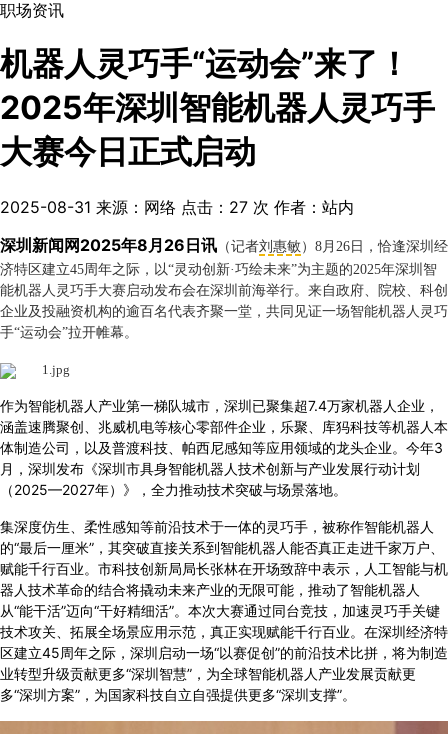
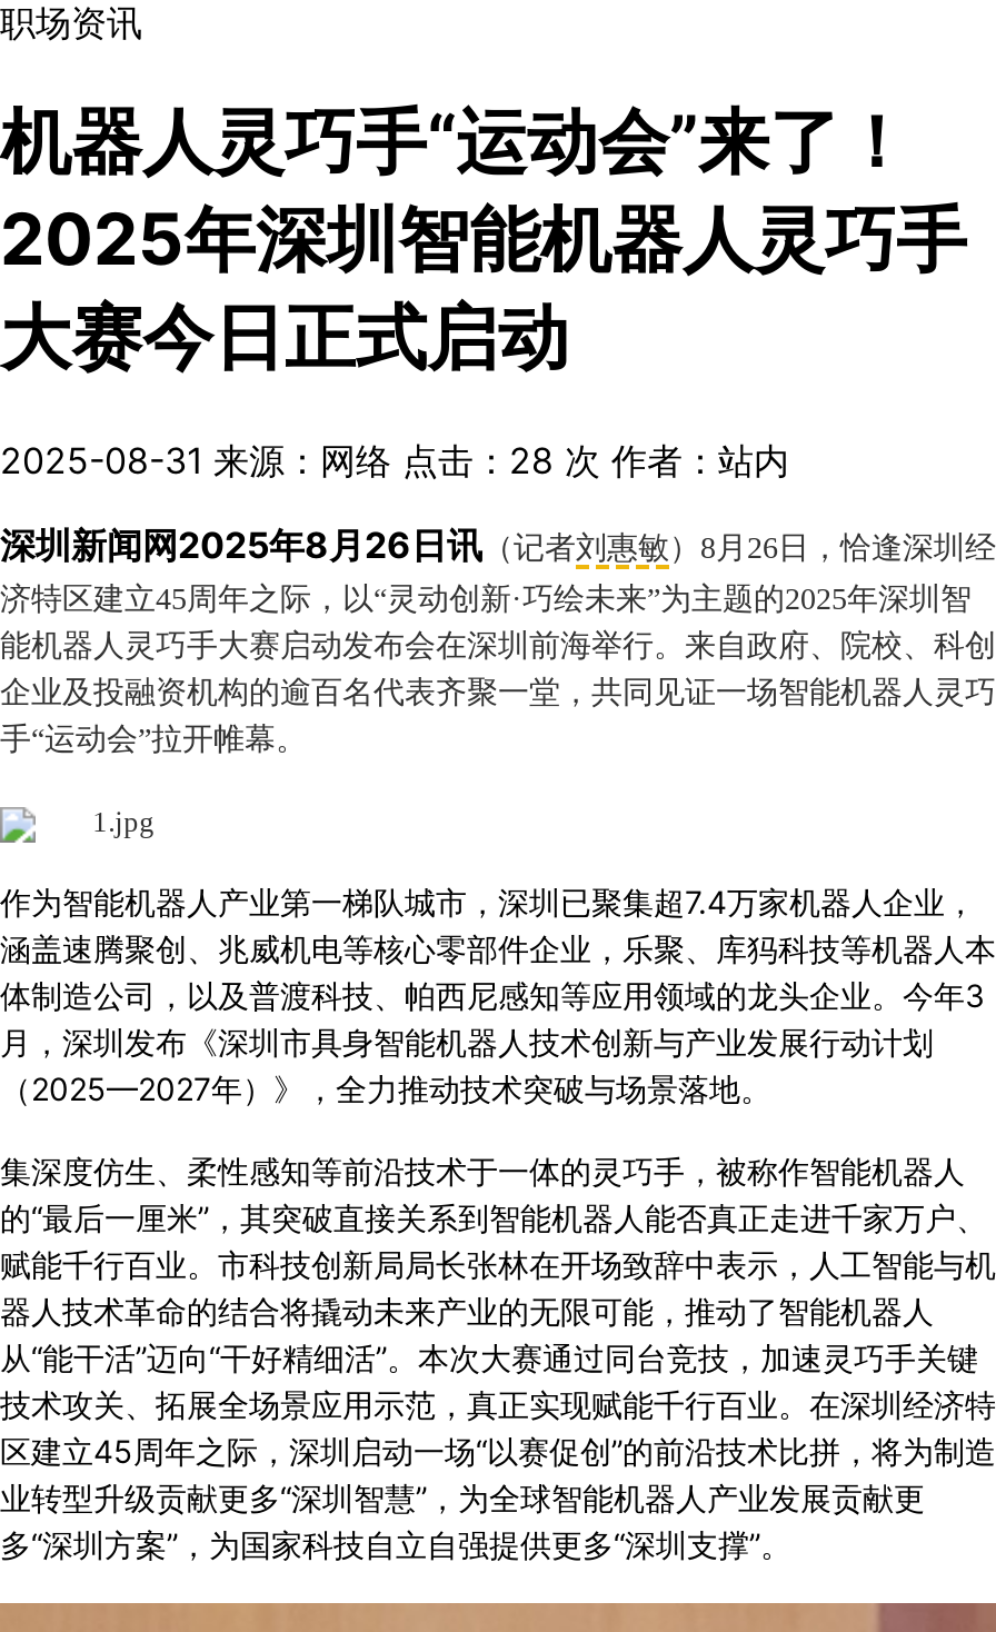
- 2025-08-31来源：网络点击：27次作者：站内
+ 2025-08-31来源：网络点击：28次作者：站内
